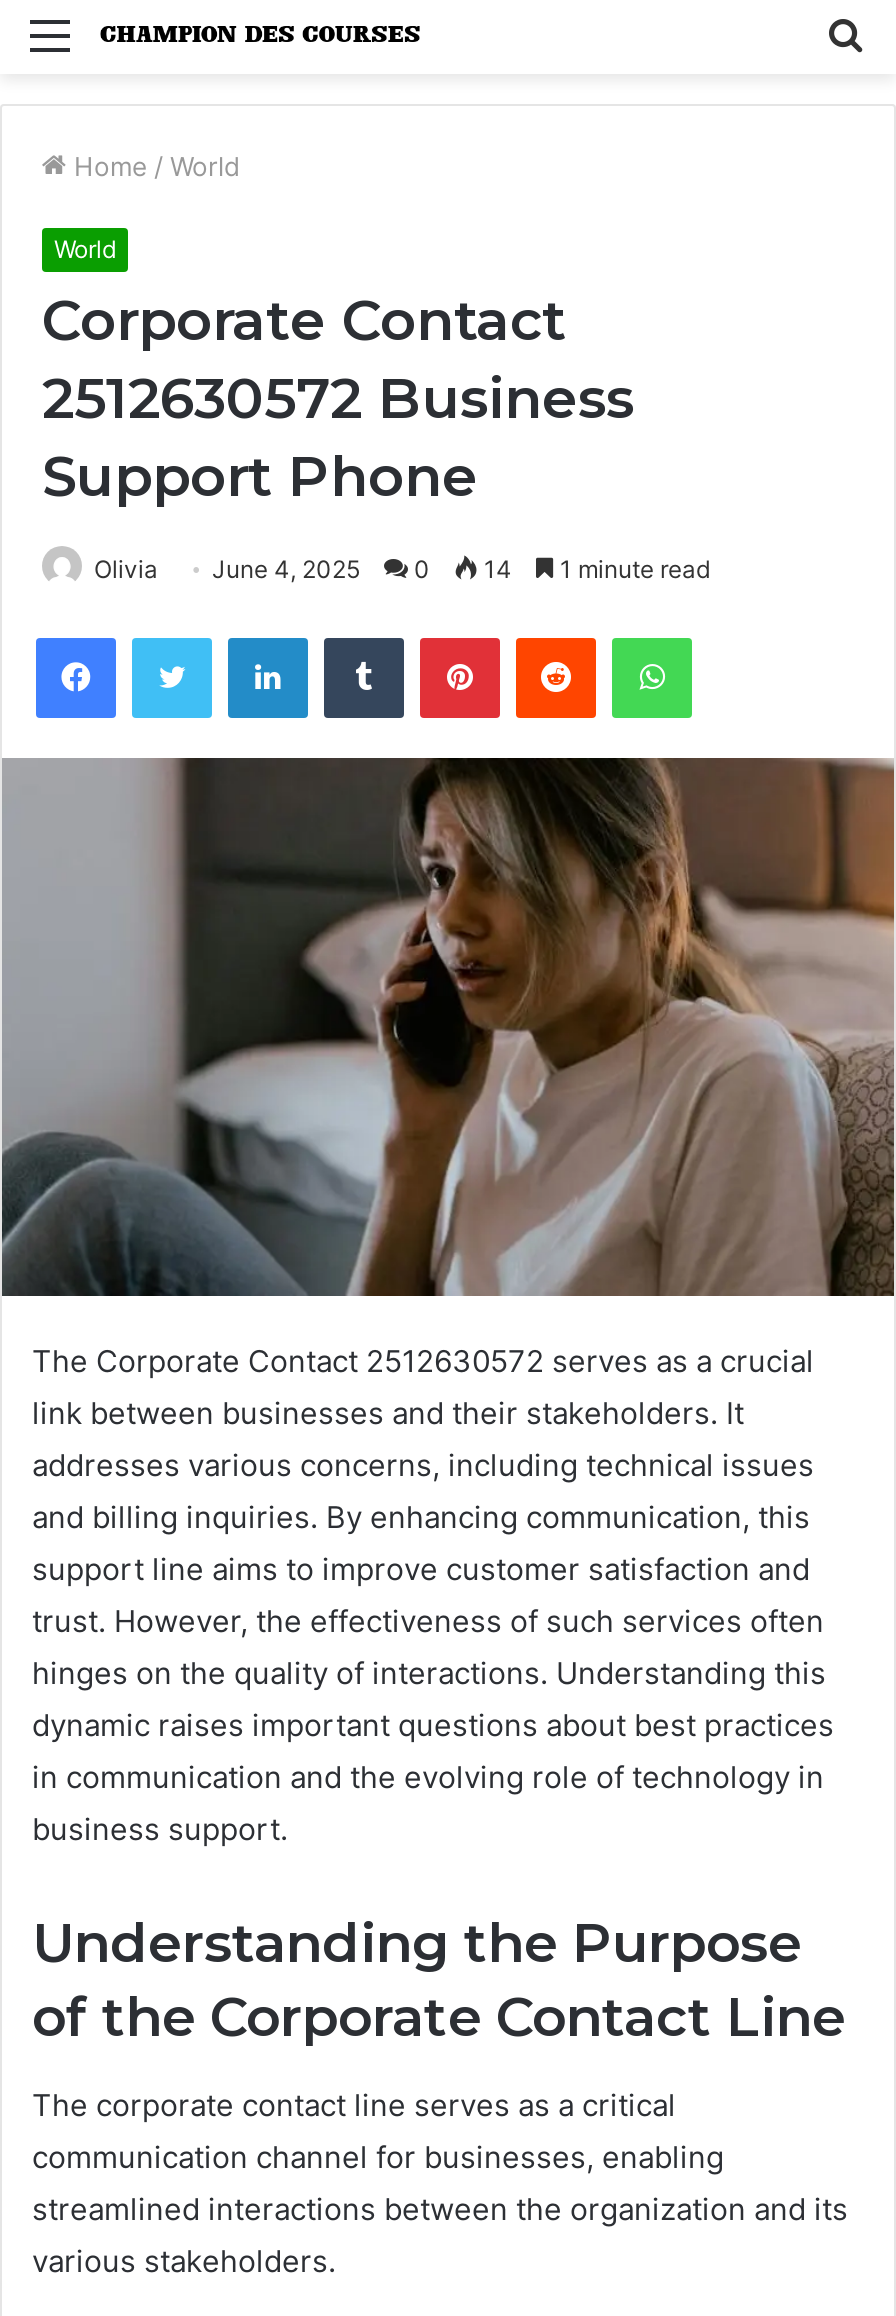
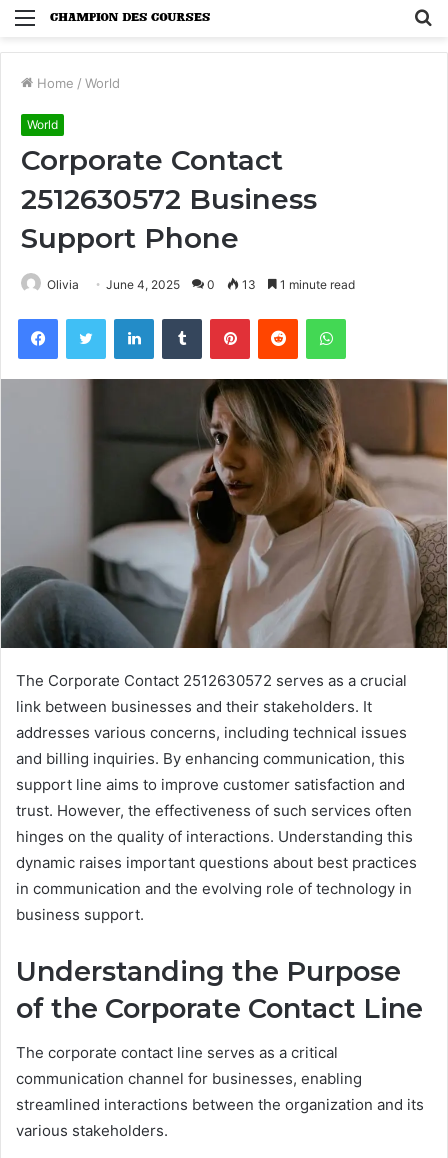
- Olivia June 4, 2025 0 14 1 minute read
+ Olivia June 4, 2025 0 13 1 minute read
